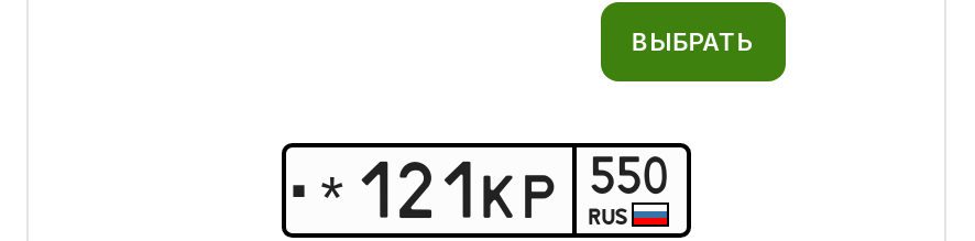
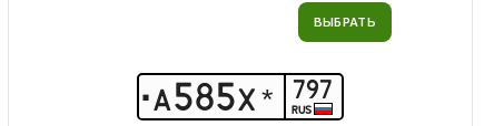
- * 1 2 1 К Р
- 550
+ А 585 Х *
+ 797
